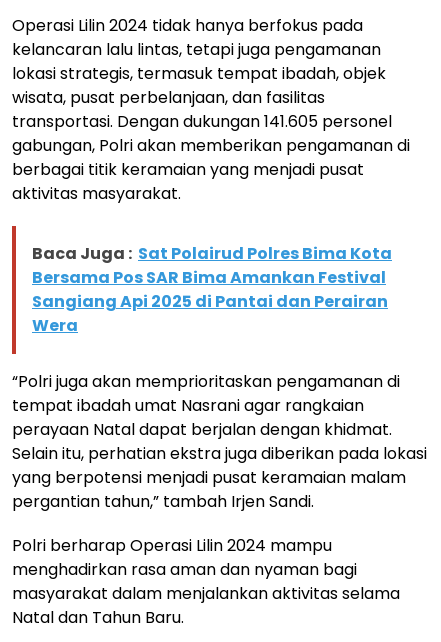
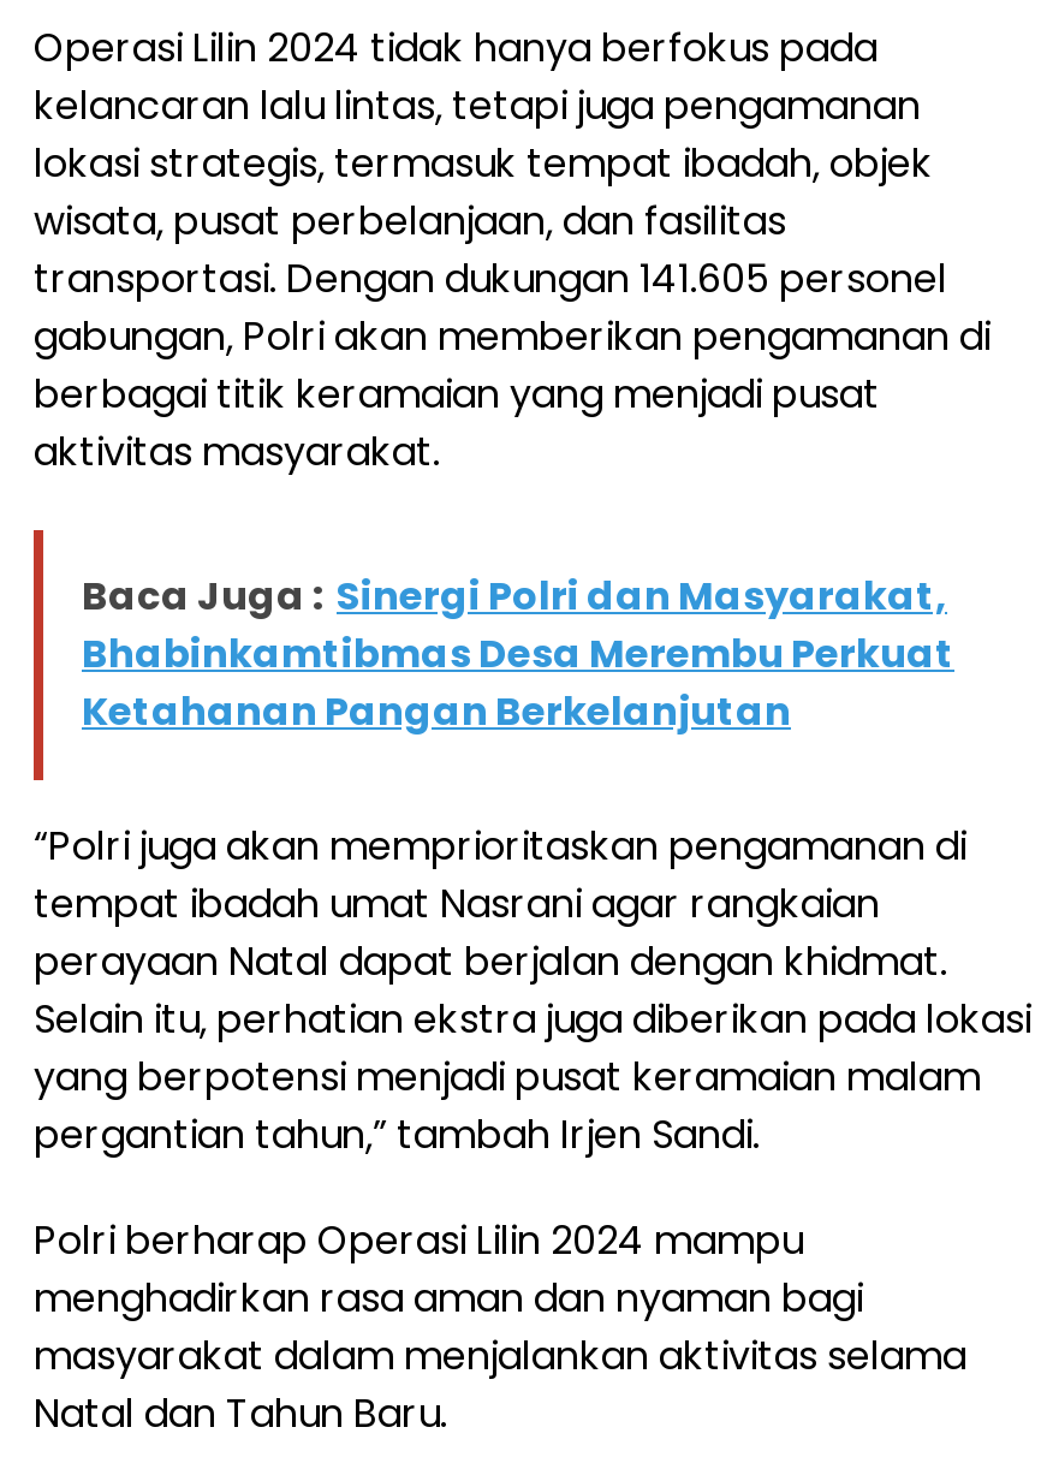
- Baca Juga : Sat Polairud Polres Bima Kota
- Bersama Pos SAR Bima Amankan Festival
- Sangiang Api 2025 di Pantai dan Perairan
- Wera
+ Baca Juga : Sinergi Polri dan Masyarakat,
+ Bhabinkamtibmas Desa Merembu Perkuat
+ Ketahanan Pangan Berkelanjutan
